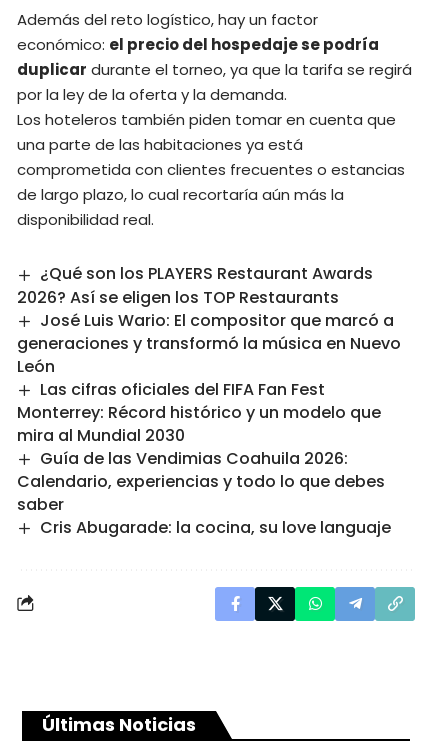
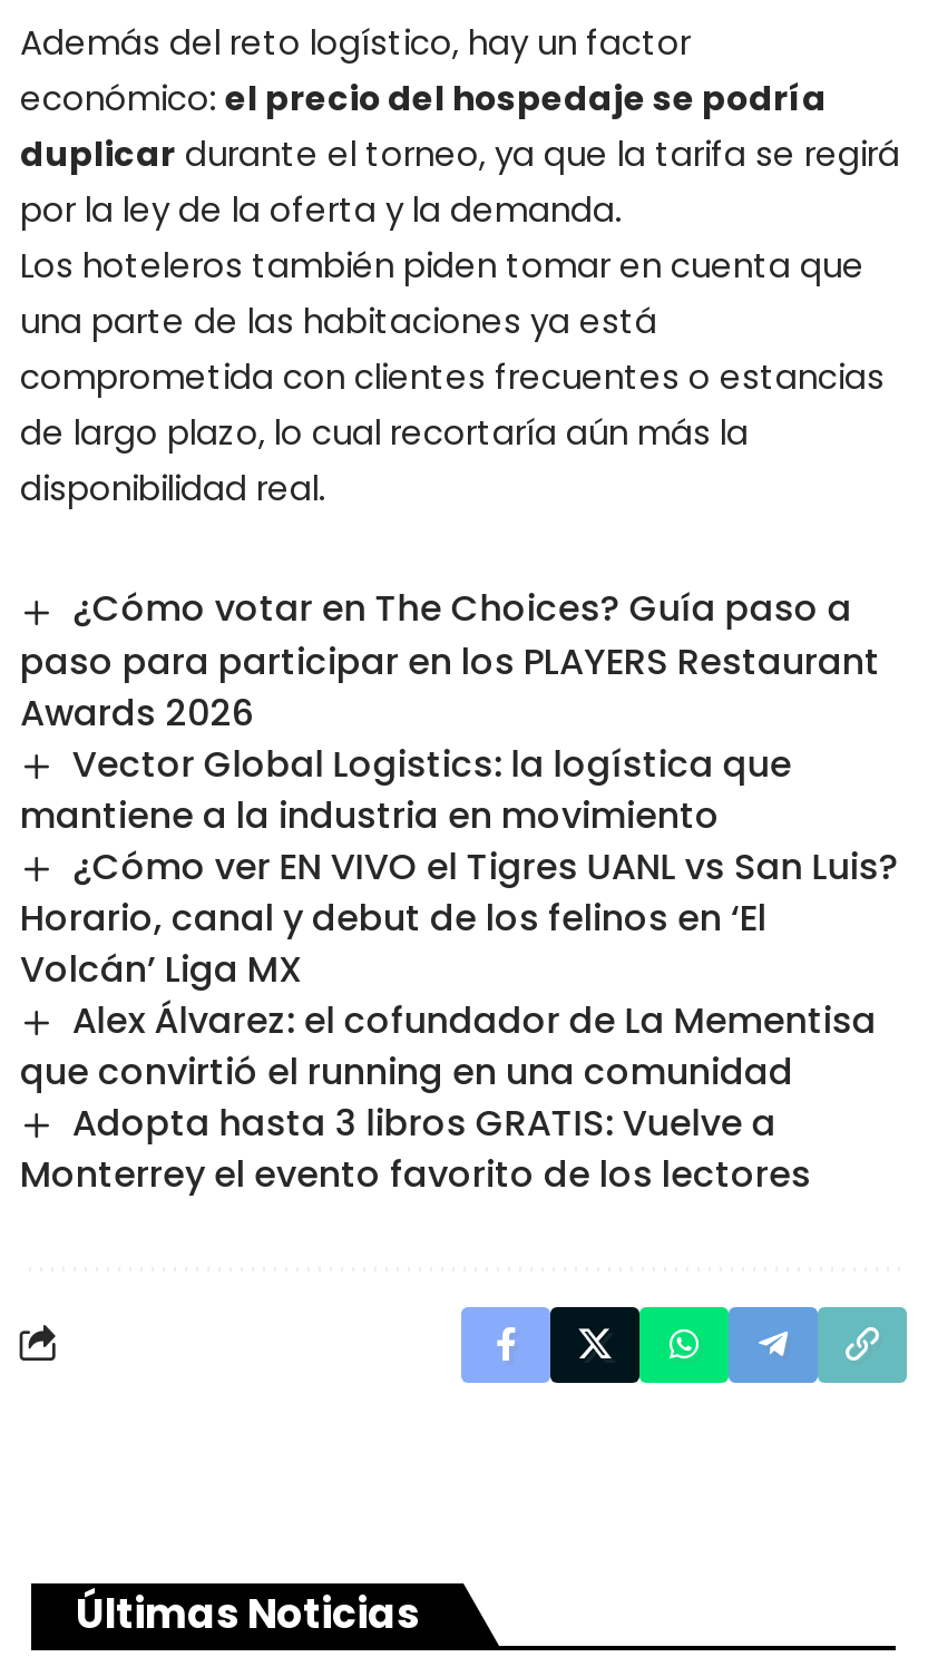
- ¿Qué son los PLAYERS Restaurant Awards
- 2026? Así se eligen los TOP Restaurants
- José Luis Wario: El compositor que marcó a
- generaciones y transformó la música en Nuevo
- León
- Las cifras oficiales del FIFA Fan Fest
- Monterrey: Récord histórico y un modelo que
- mira al Mundial 2030
- Guía de las Vendimias Coahuila 2026:
- Calendario, experiencias y todo lo que debes
- saber
- Cris Abugarade: la cocina, su love languaje
+ ¿Cómo votar en The Choices? Guía paso a
+ paso para participar en los PLAYERS Restaurant
+ Awards 2026
+ Vector Global Logistics: la logística que
+ mantiene a la industria en movimiento
+ ¿Cómo ver EN VIVO el Tigres UANL vs San Luis?
+ Horario, canal y debut de los felinos en ‘El
+ Volcán’ Liga MX
+ Alex Álvarez: el cofundador de La Mementisa
+ que convirtió el running en una comunidad
+ Adopta hasta 3 libros GRATIS: Vuelve a
+ Monterrey el evento favorito de los lectores
